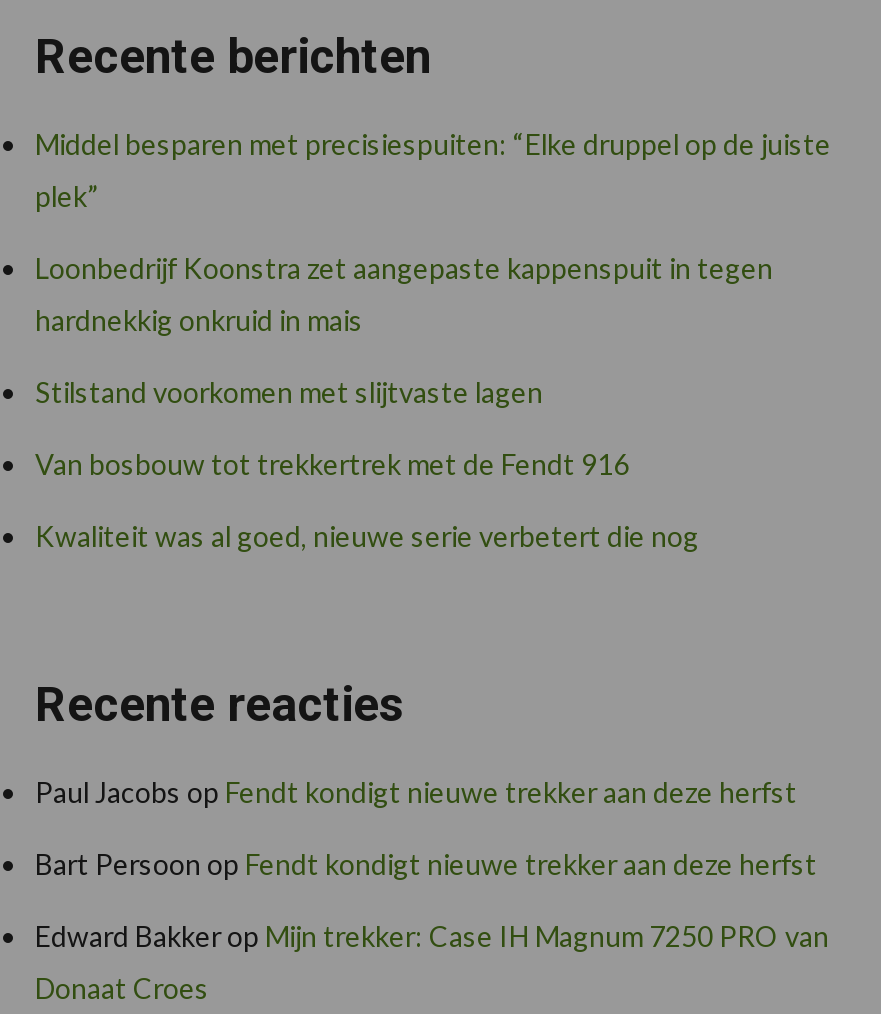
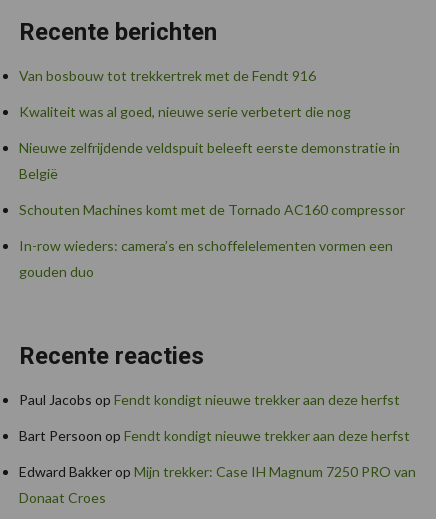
- Middel besparen met precisiespuiten: “Elke druppel op de juiste
- plek”
- Loonbedrijf Koonstra zet aangepaste kappenspuit in tegen
- hardnekkig onkruid in mais
- Stilstand voorkomen met slijtvaste lagen

moved up: Van bosbouw tot trekkertrek met de Fendt 916 | Kwaliteit was al goed, nieuwe serie verbetert die nog

+ Nieuwe zelfrijdende veldspuit beleeft eerste demonstratie in
+ België
+ Schouten Machines komt met de Tornado AC160 compressor
+ In-row wieders: camera’s en schoffelelementen vormen een
+ gouden duo
